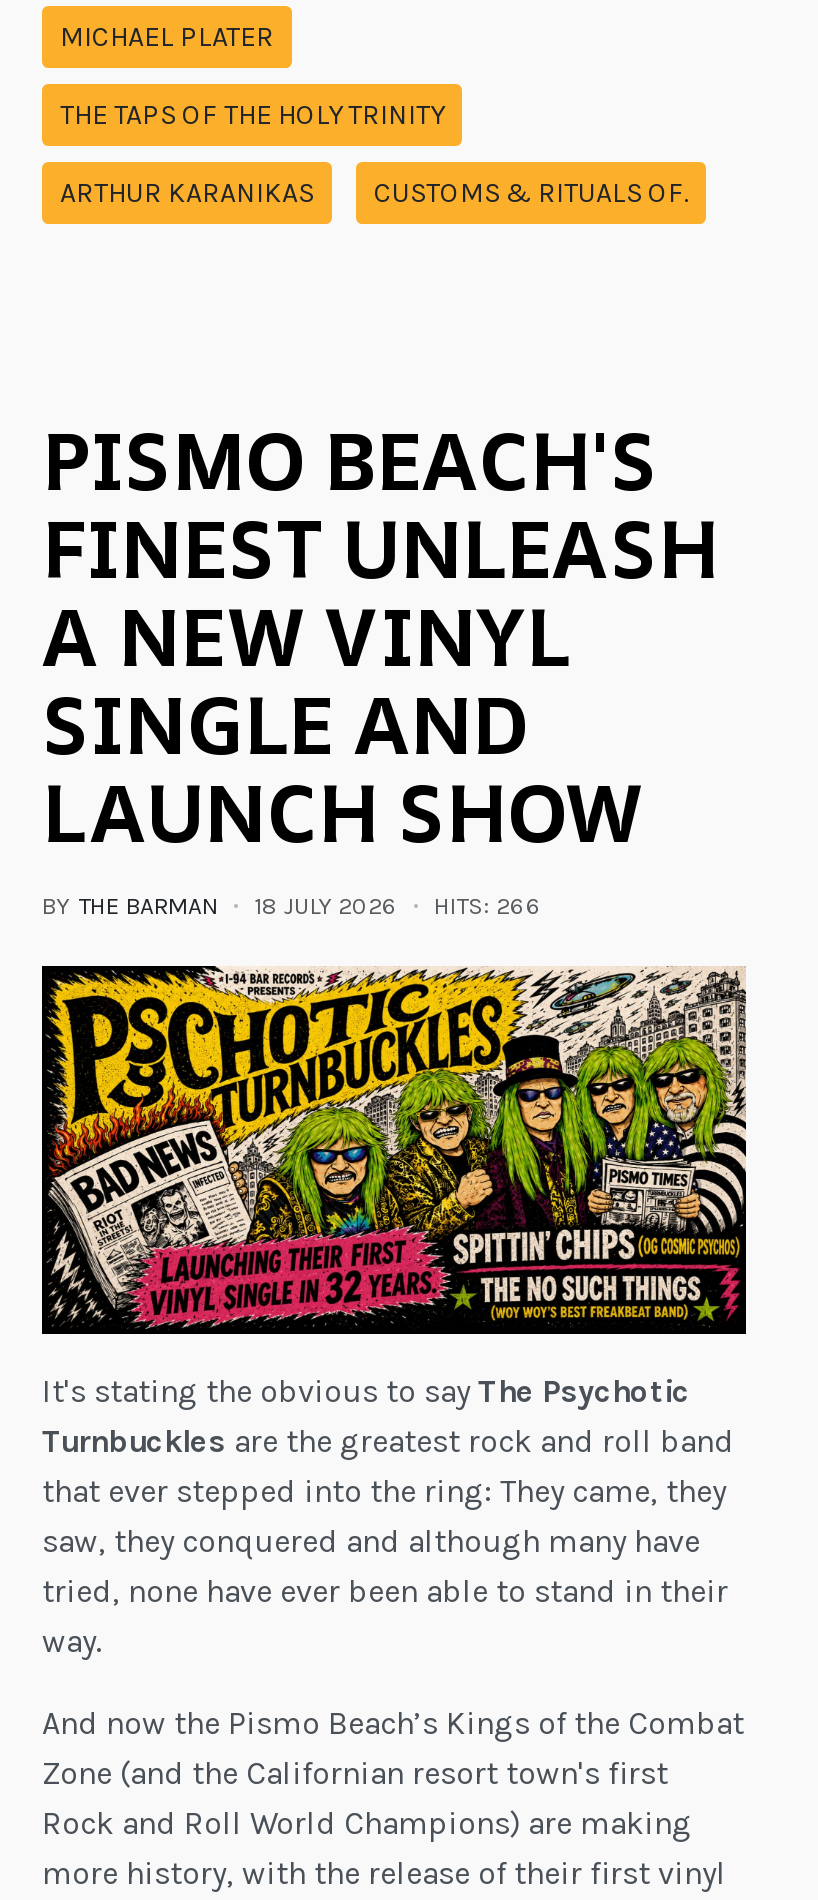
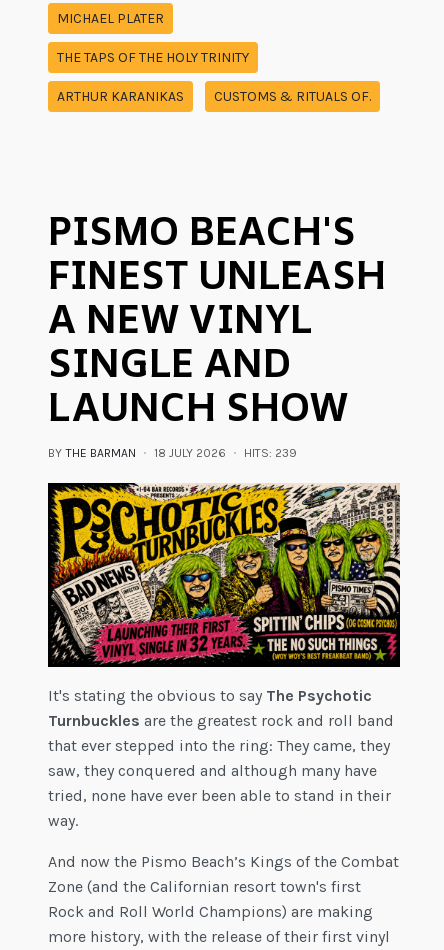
- BY THE BARMAN 18 JULY 2026 HITS: 266
+ BY THE BARMAN 18 JULY 2026 HITS: 239
